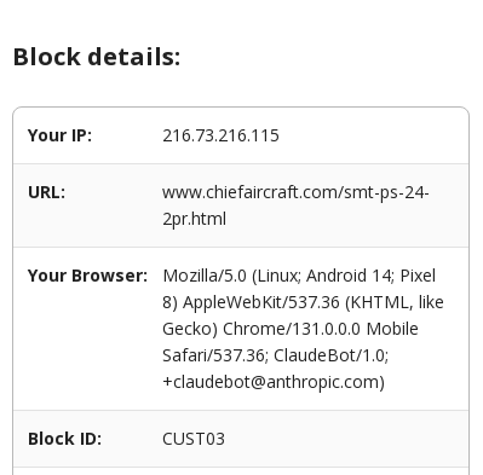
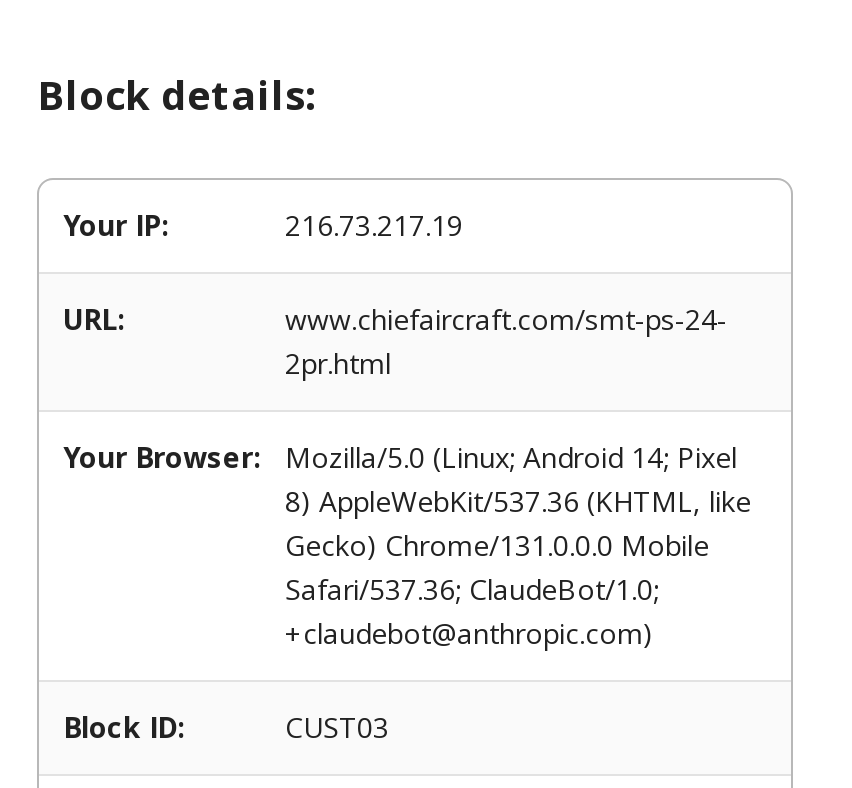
- 216.73.216.115
+ 216.73.217.19
